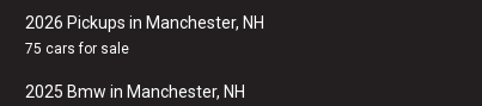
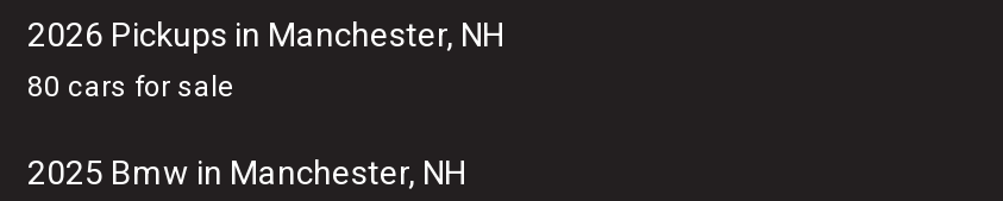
- 75 cars for sale
+ 80 cars for sale
